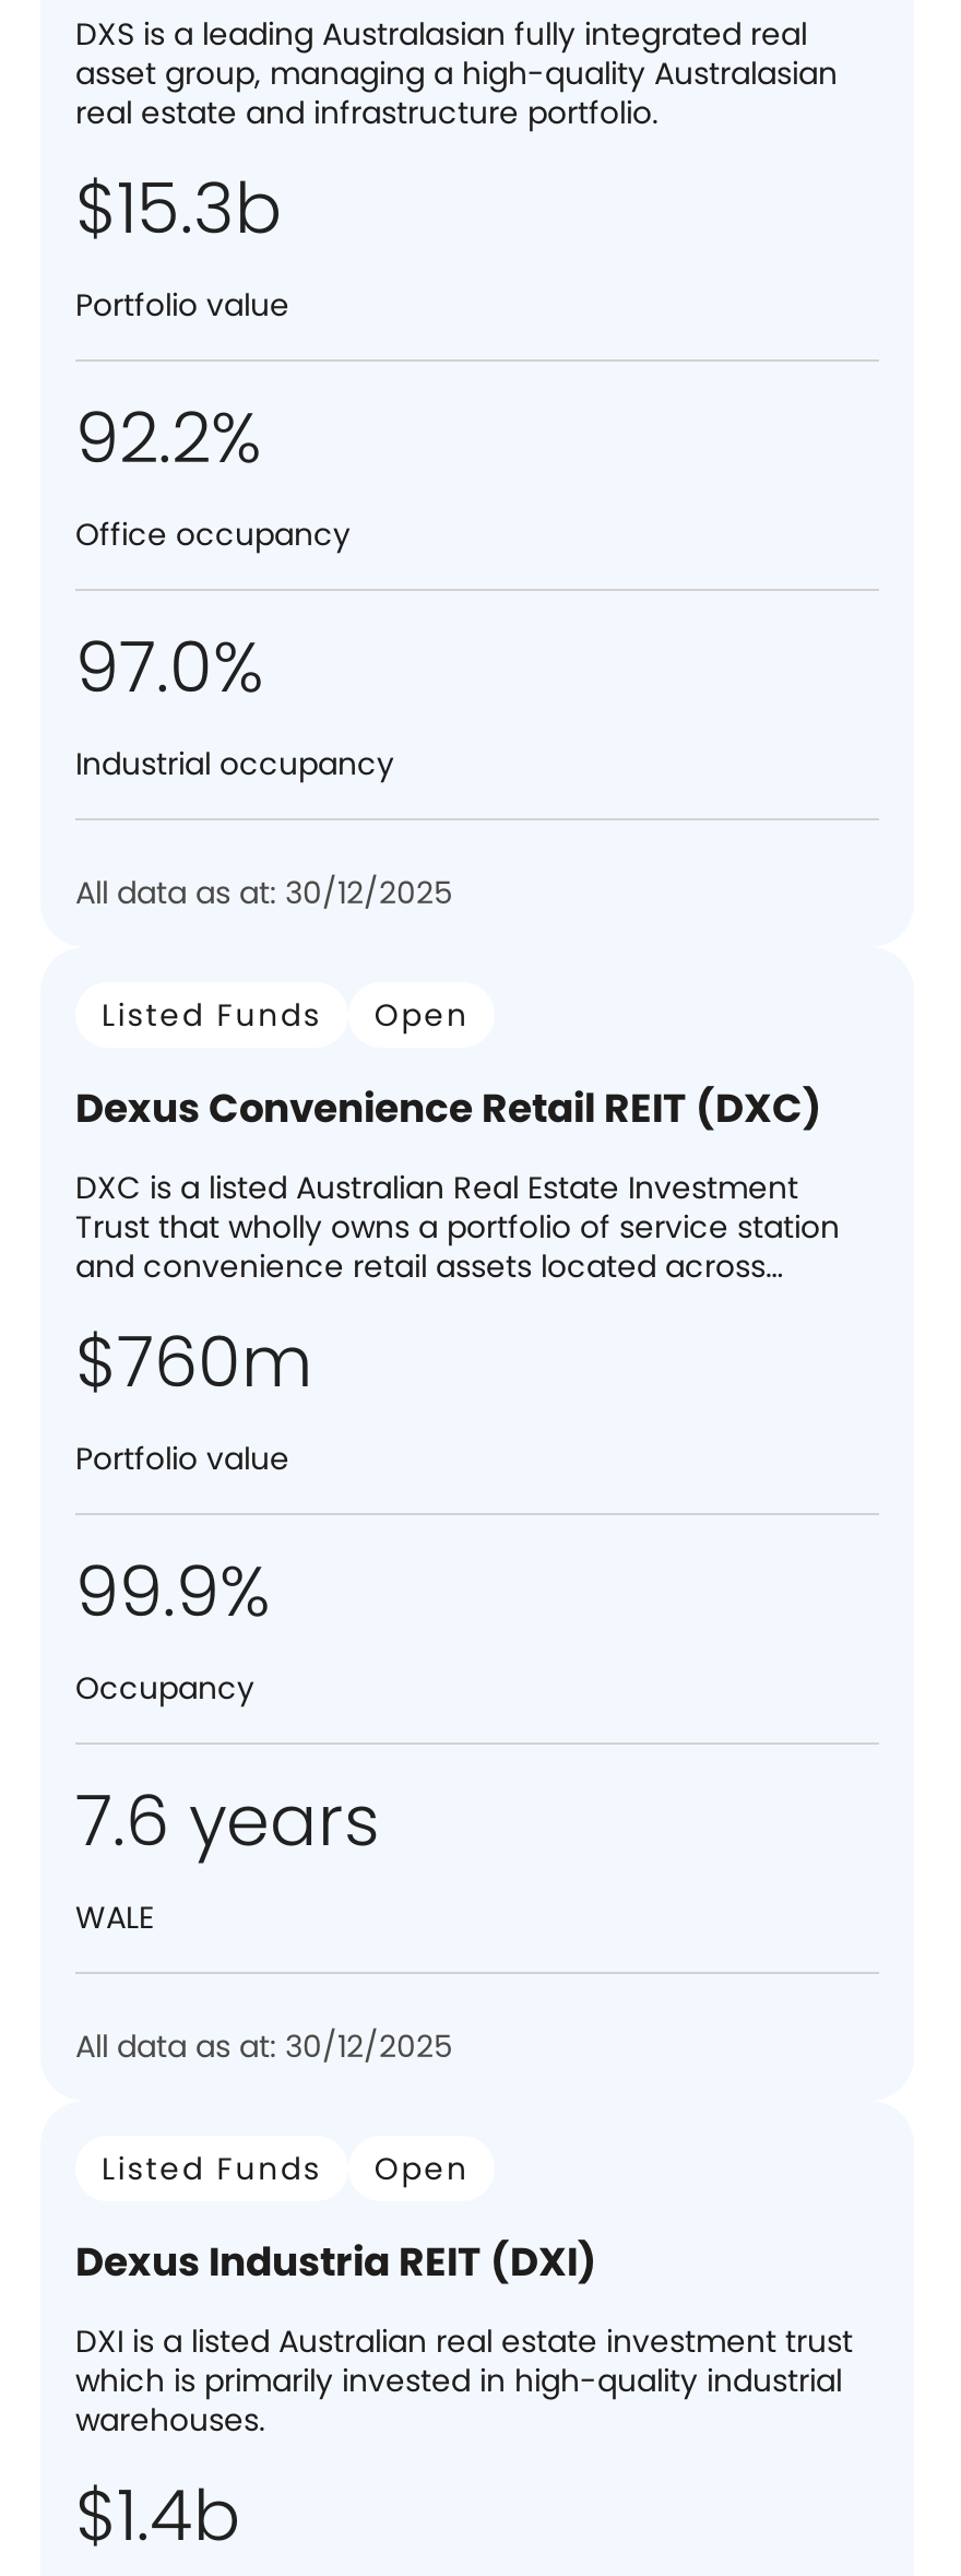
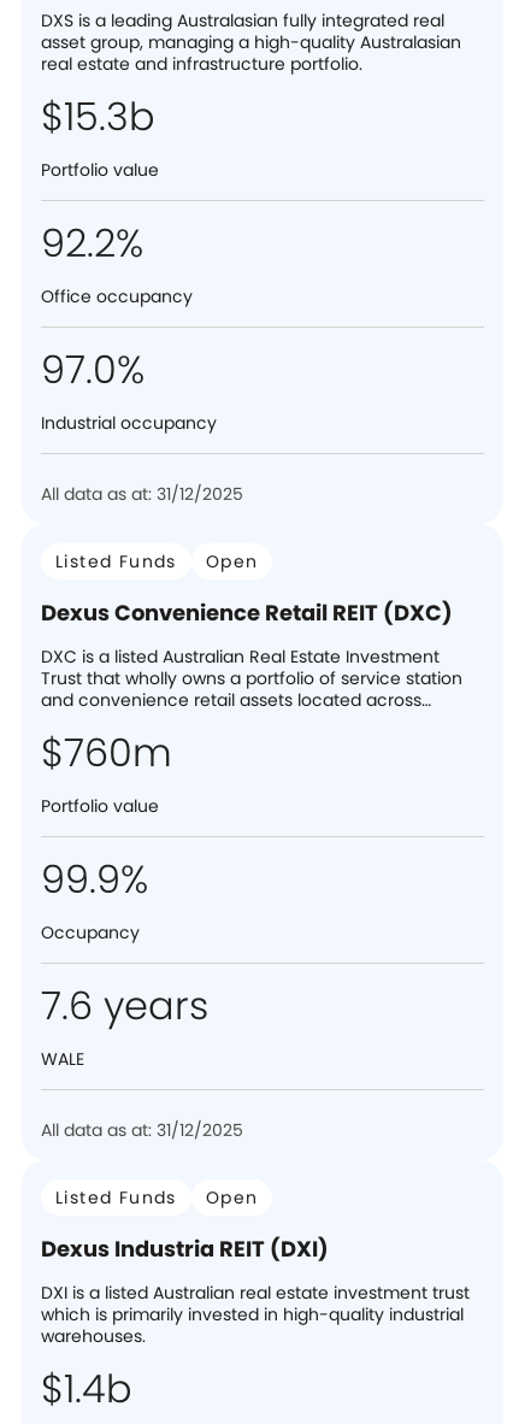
- All data as at: 30/12/2025
+ All data as at: 31/12/2025

- All data as at: 30/12/2025
+ All data as at: 31/12/2025
